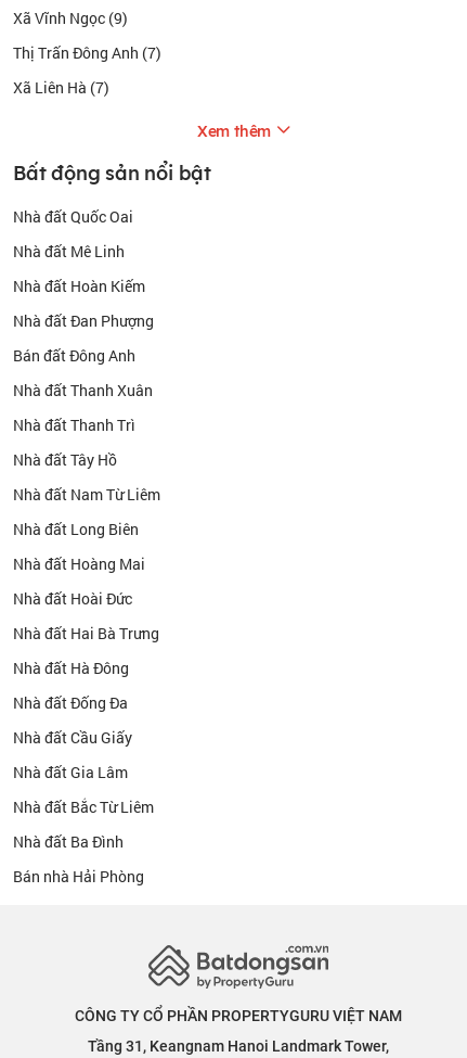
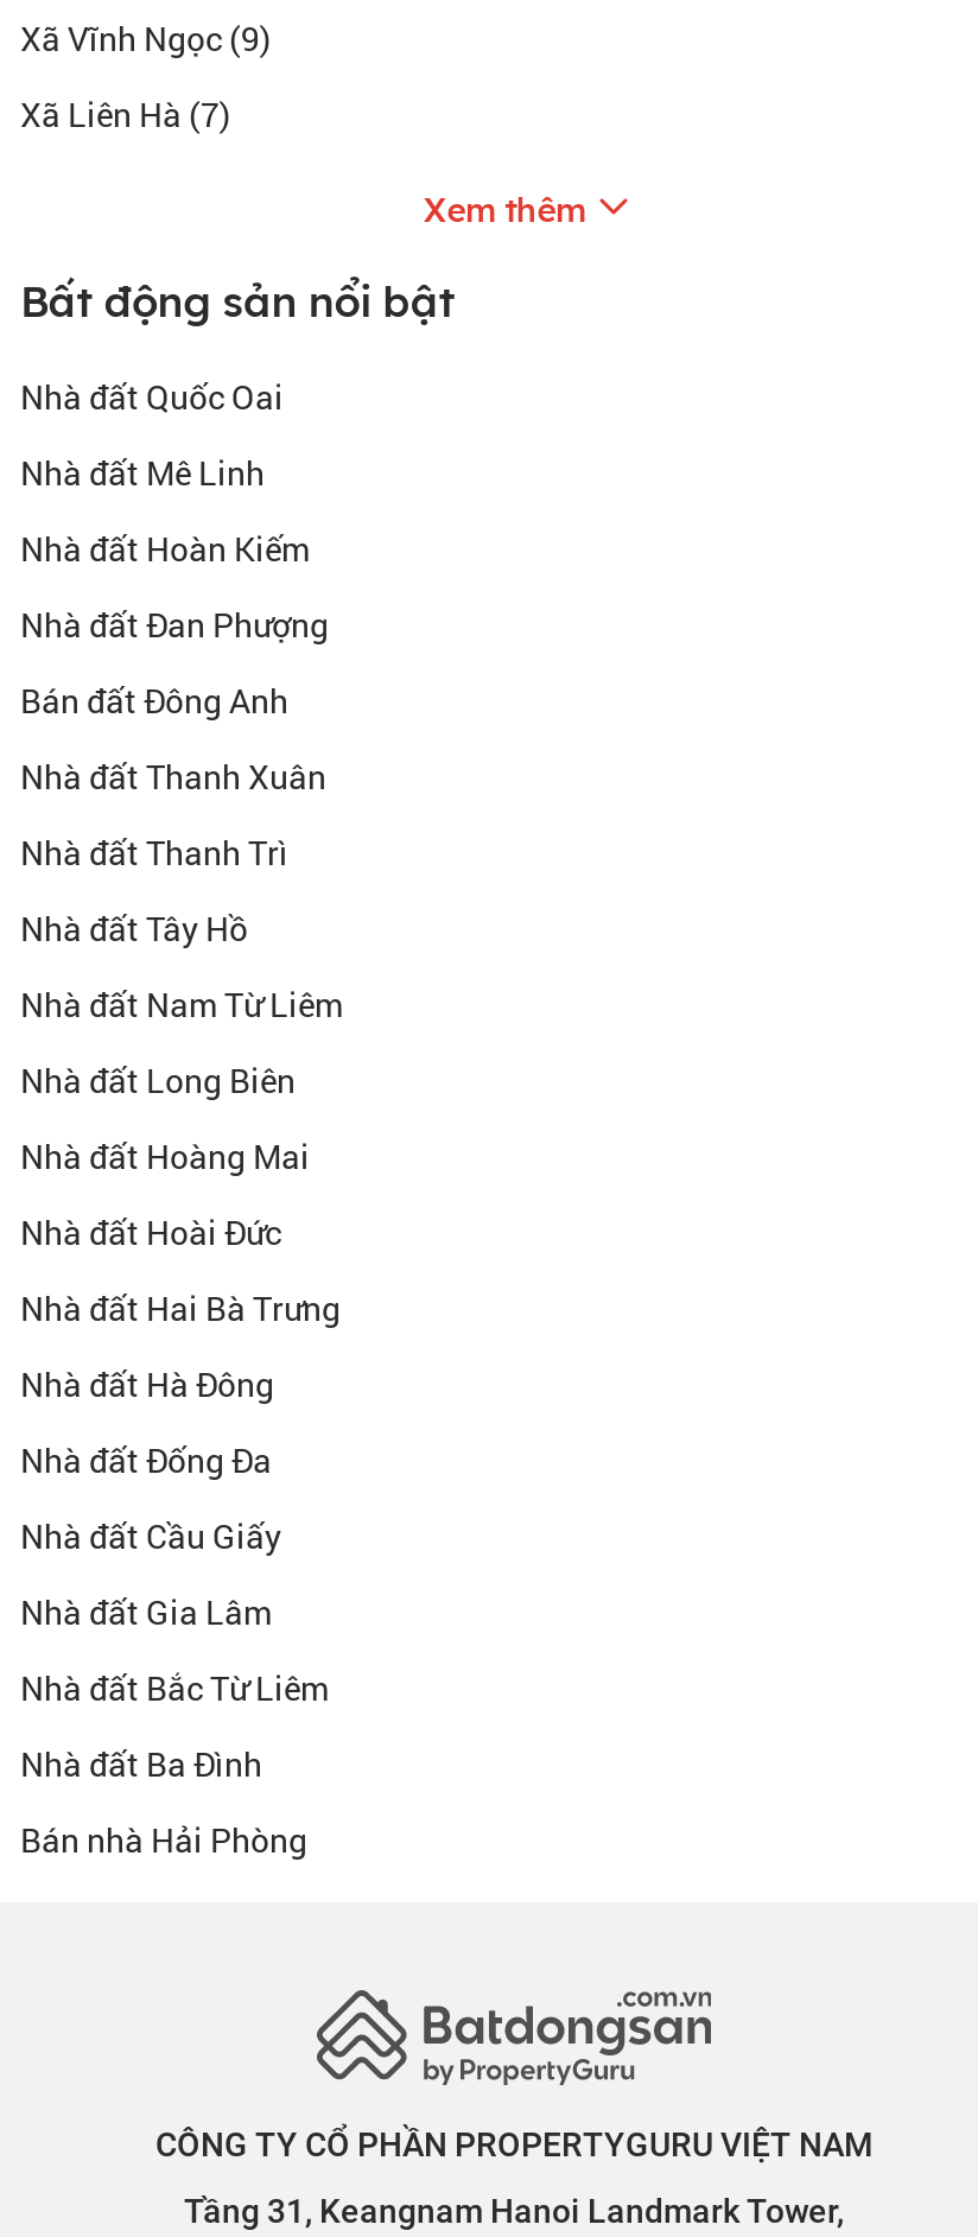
- Thị Trấn Đông Anh (7)
